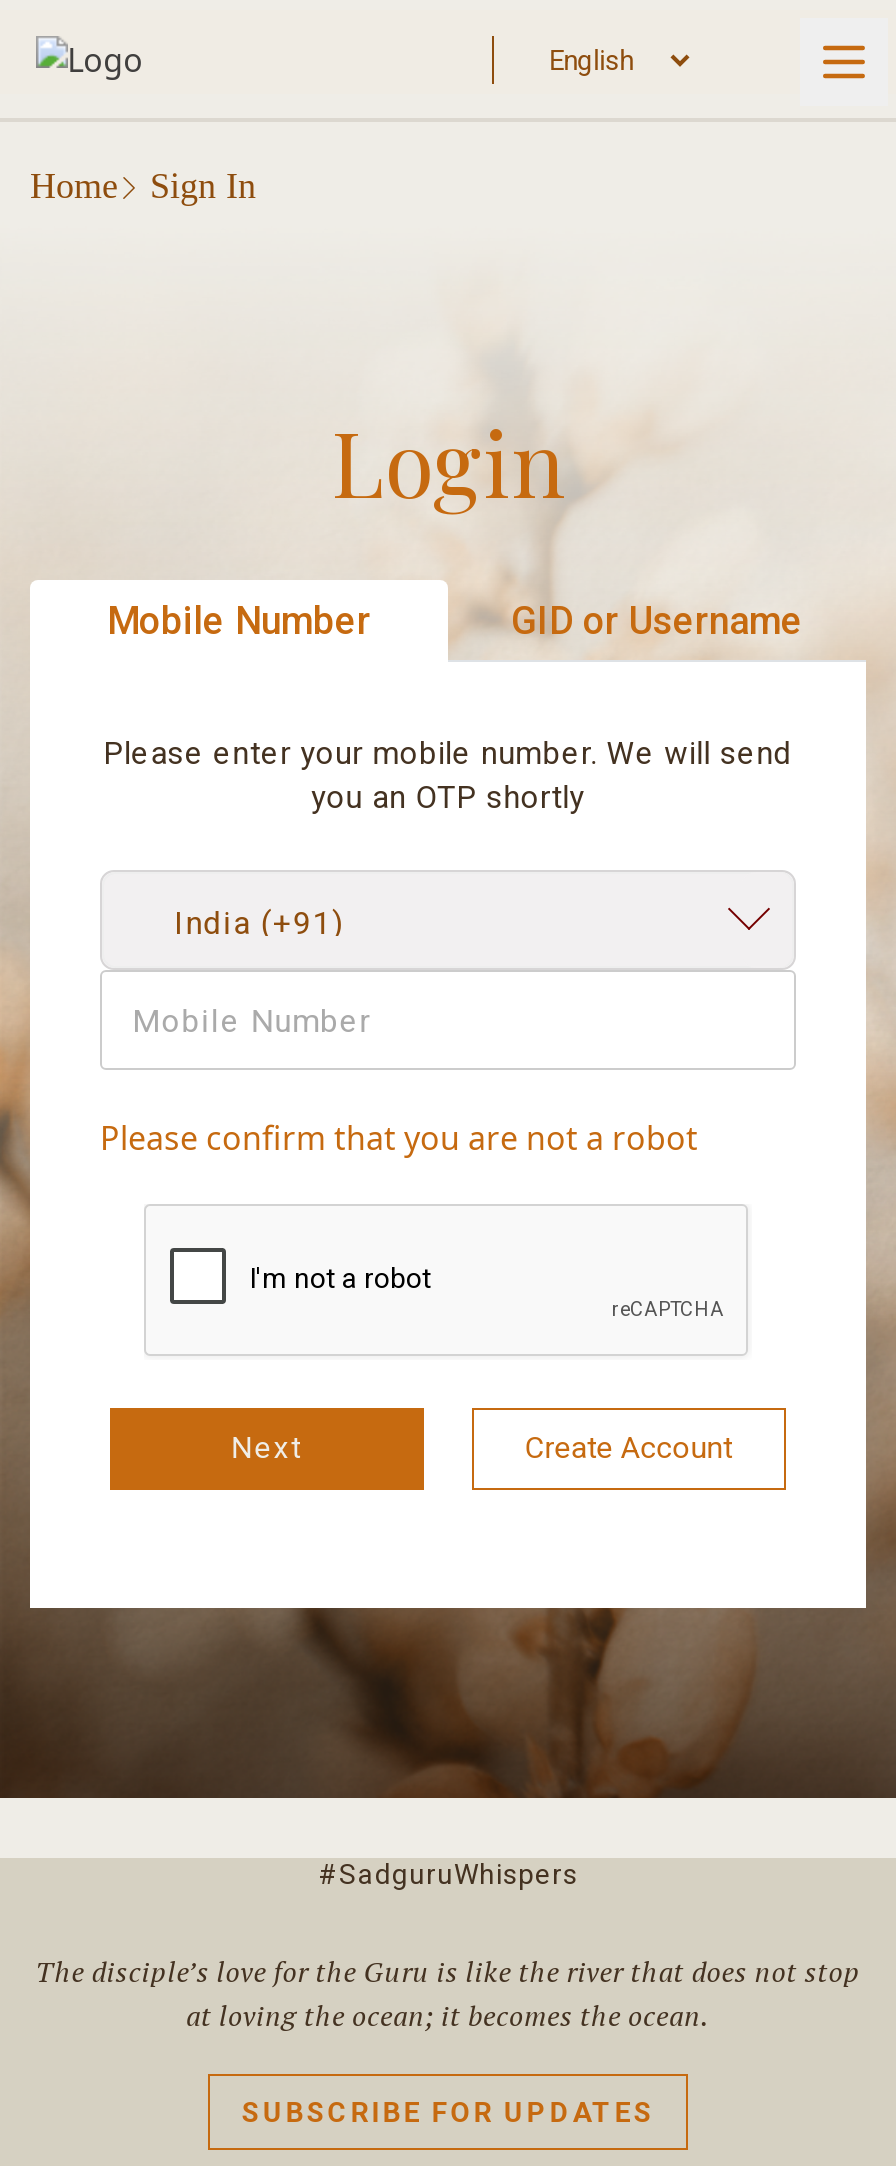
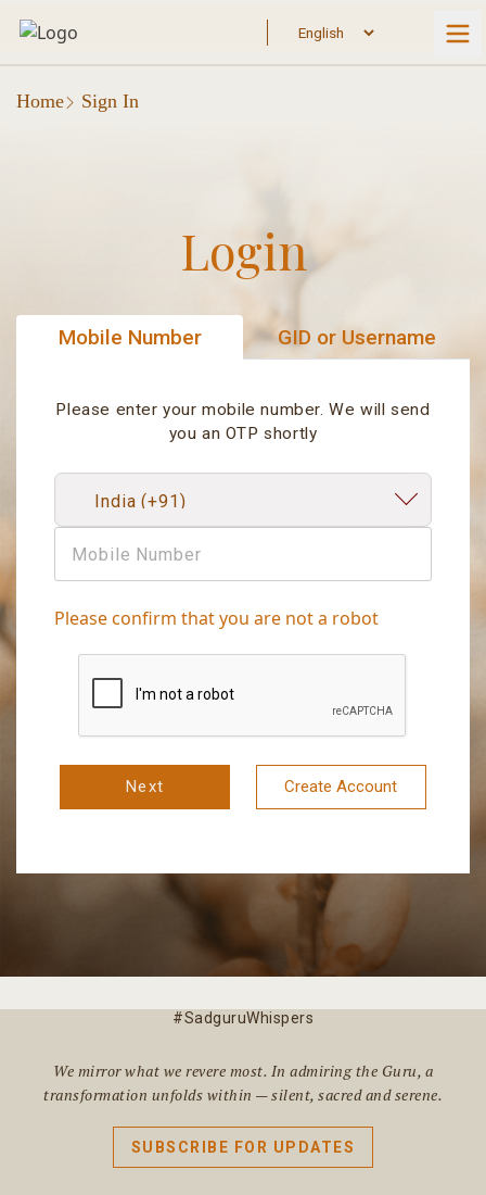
- The disciple’s love for the Guru is like the river that does not stop
- at loving the ocean; it becomes the ocean.
+ We mirror what we revere most. In admiring the Guru, a
+ transformation unfolds within — silent, sacred and serene.
